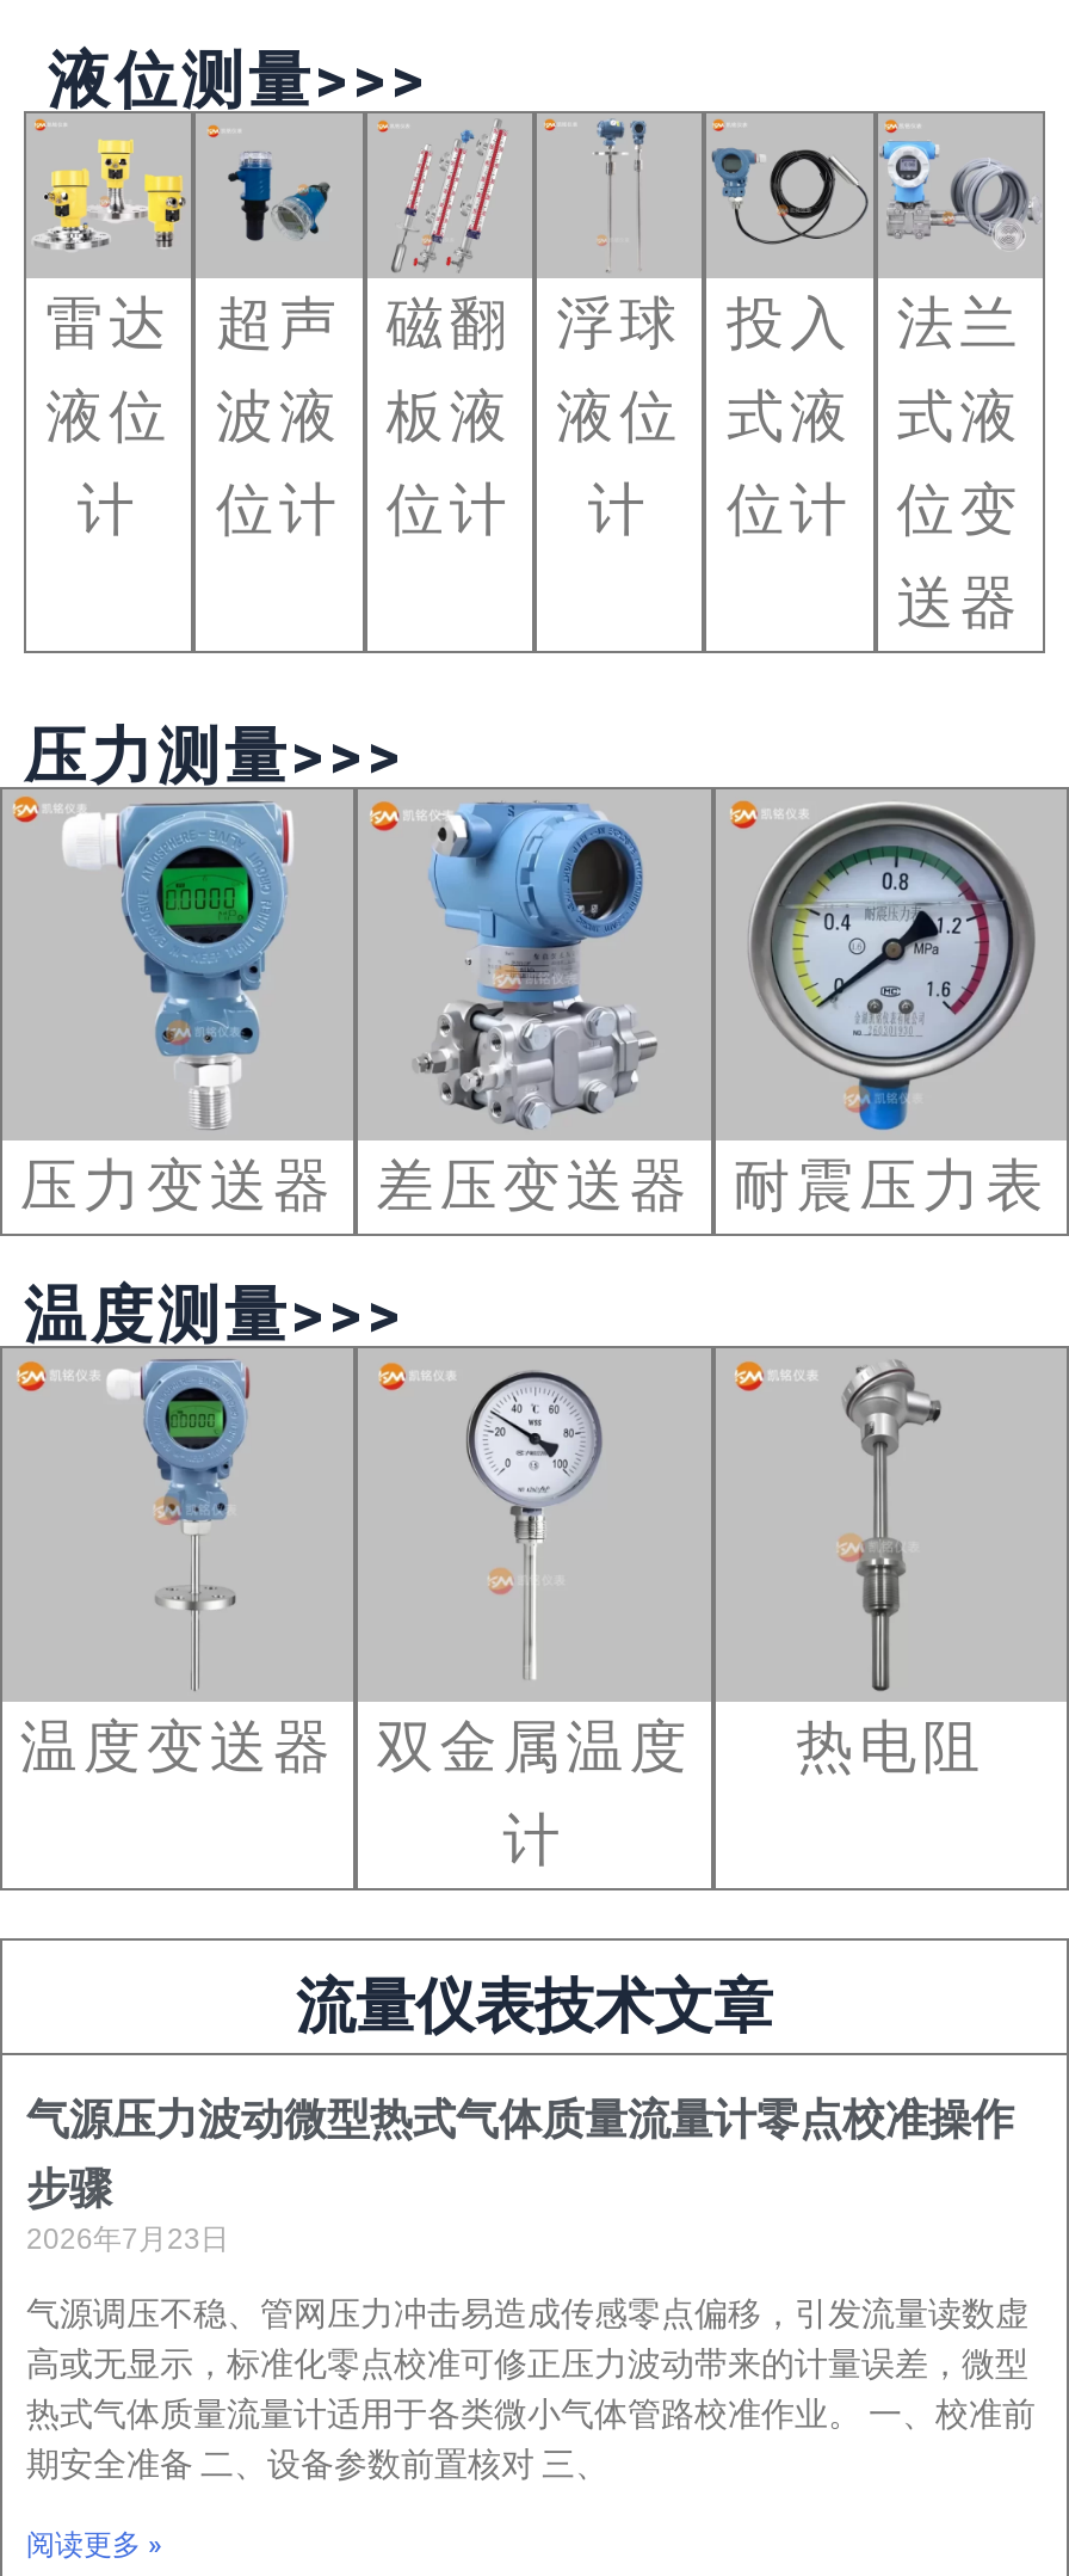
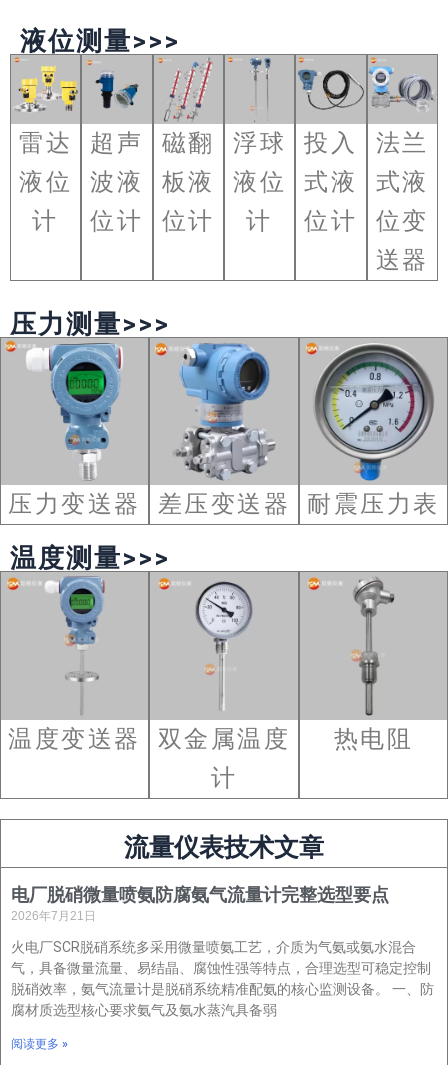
- 气源压力波动微型热式气体质量流量计零点校准操作
- 步骤
- 2026年7月23日
+ 电厂脱硝微量喷氨防腐氨气流量计完整选型要点
+ 2026年7月21日

- 气源调压不稳、管网压力冲击易造成传感零点偏移，引发流量读数虚
- 高或无显示，标准化零点校准可修正压力波动带来的计量误差，微型
- 热式气体质量流量计适用于各类微小气体管路校准作业。 一、校准前
- 期安全准备 二、设备参数前置核对 三、
+ 火电厂SCR脱硝系统多采用微量喷氨工艺，介质为气氨或氨水混合
+ 气，具备微量流量、易结晶、腐蚀性强等特点，合理选型可稳定控制
+ 脱硝效率，氨气流量计是脱硝系统精准配氨的核心监测设备。 一、防
+ 腐材质选型核心要求氨气及氨水蒸汽具备弱
